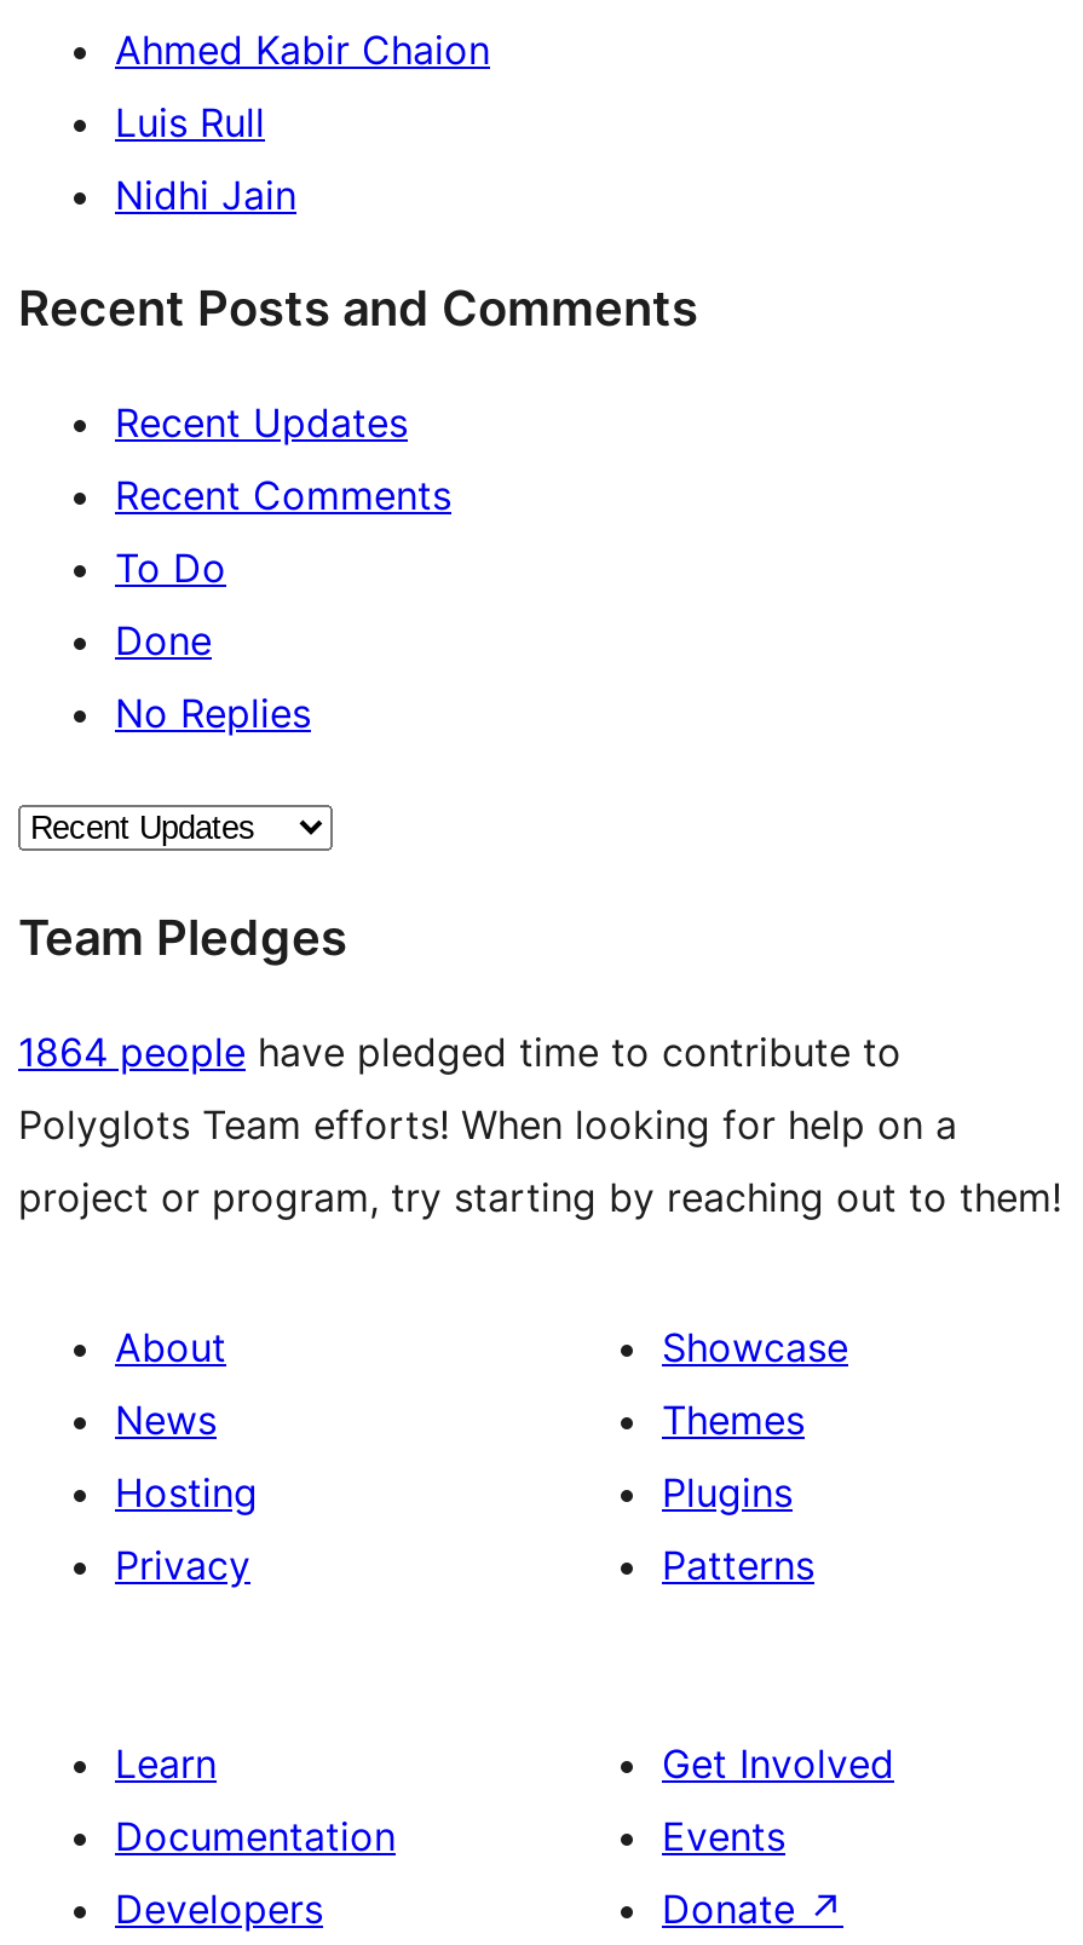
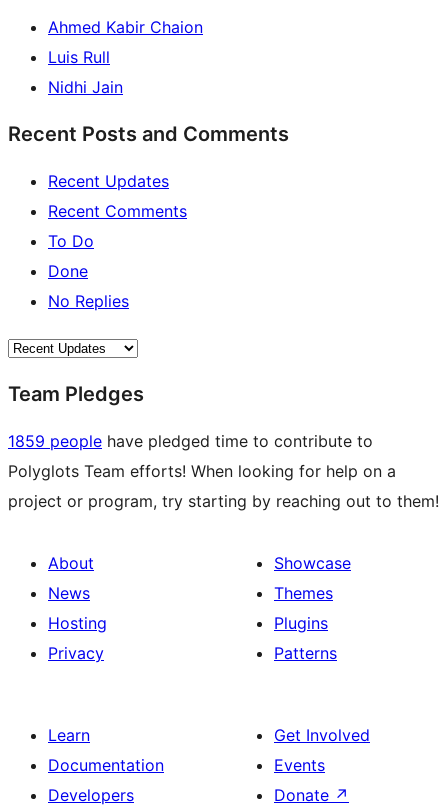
- 1864 people have pledged time to contribute to
+ 1859 people have pledged time to contribute to
